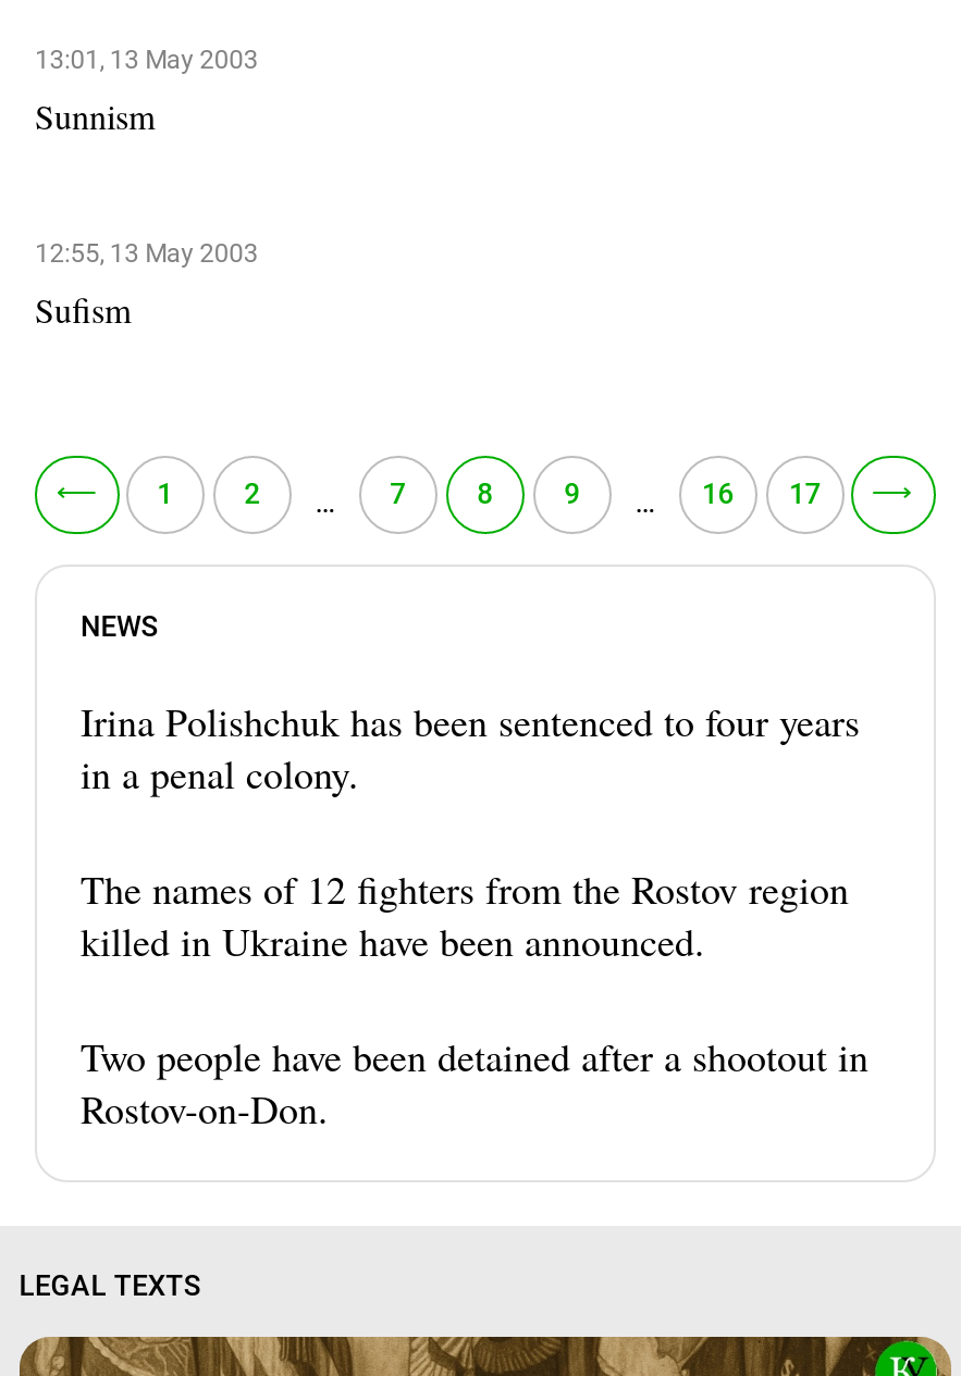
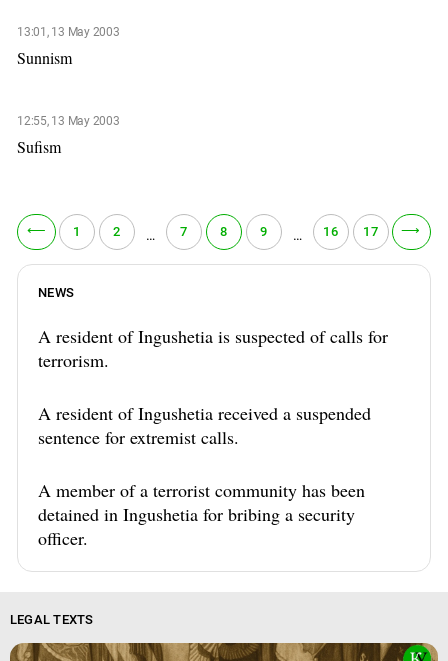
- Irina Polishchuk has been sentenced to four years
- in a penal colony.
+ A resident of Ingushetia is suspected of calls for
+ terrorism.

- The names of 12 fighters from the Rostov region
- killed in Ukraine have been announced.
+ A resident of Ingushetia received a suspended
+ sentence for extremist calls.

- Two people have been detained after a shootout in
- Rostov-on-Don.
+ A member of a terrorist community has been
+ detained in Ingushetia for bribing a security
+ officer.
